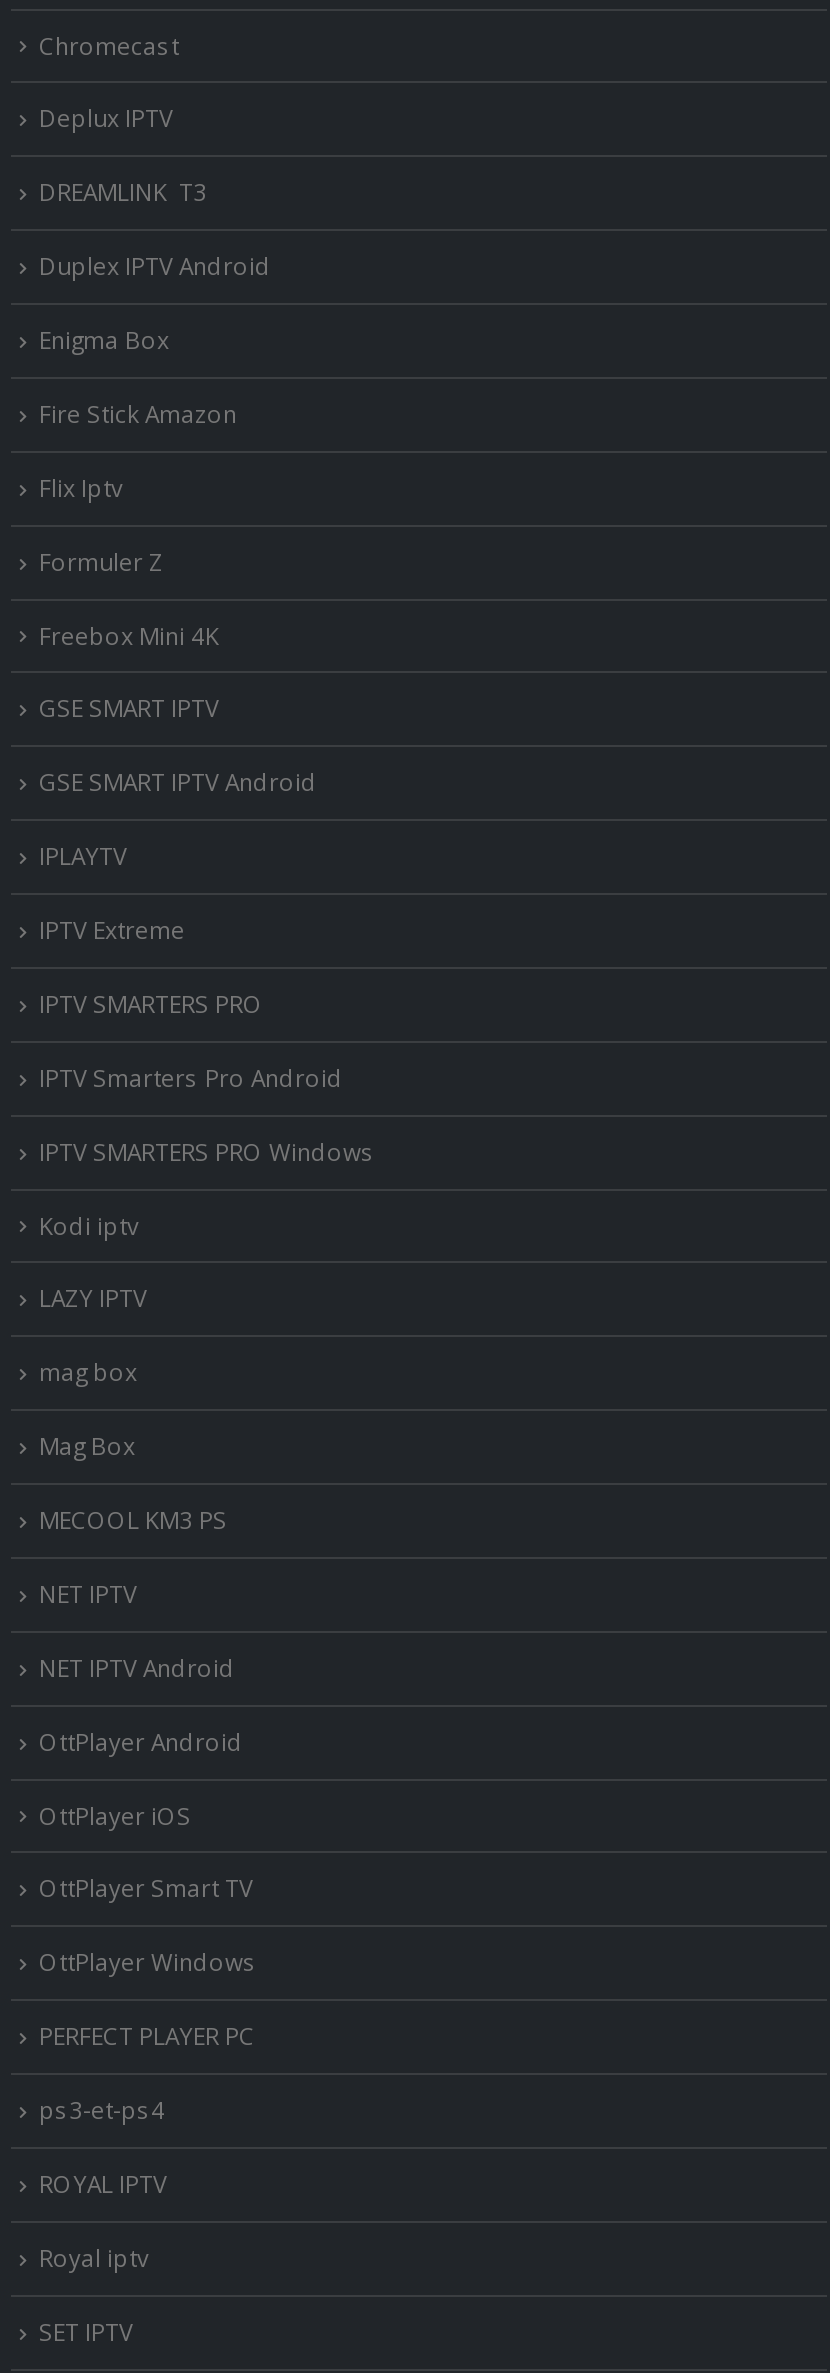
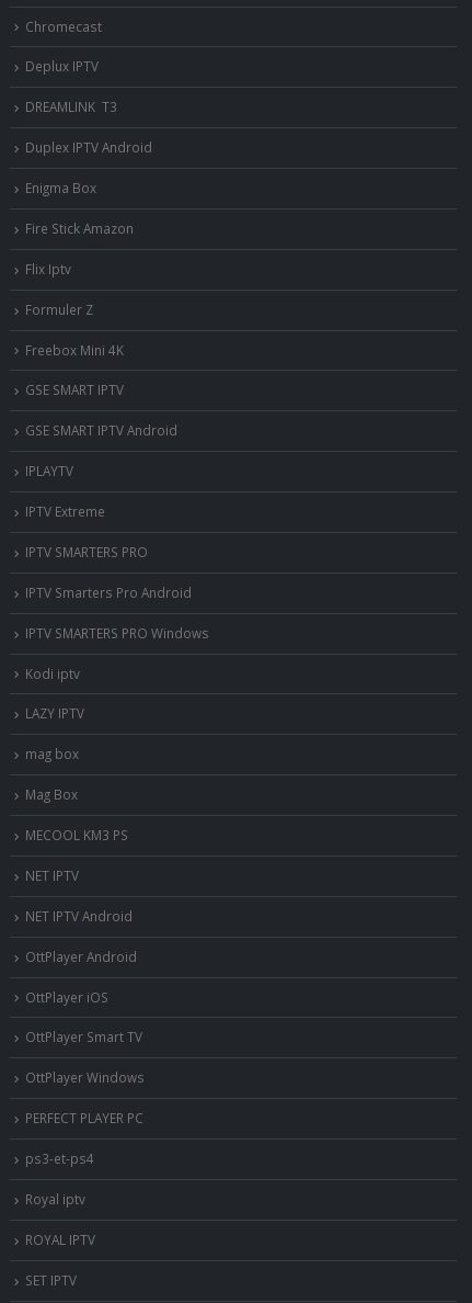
moved down: ROYAL IPTV

moved up: Royal iptv
